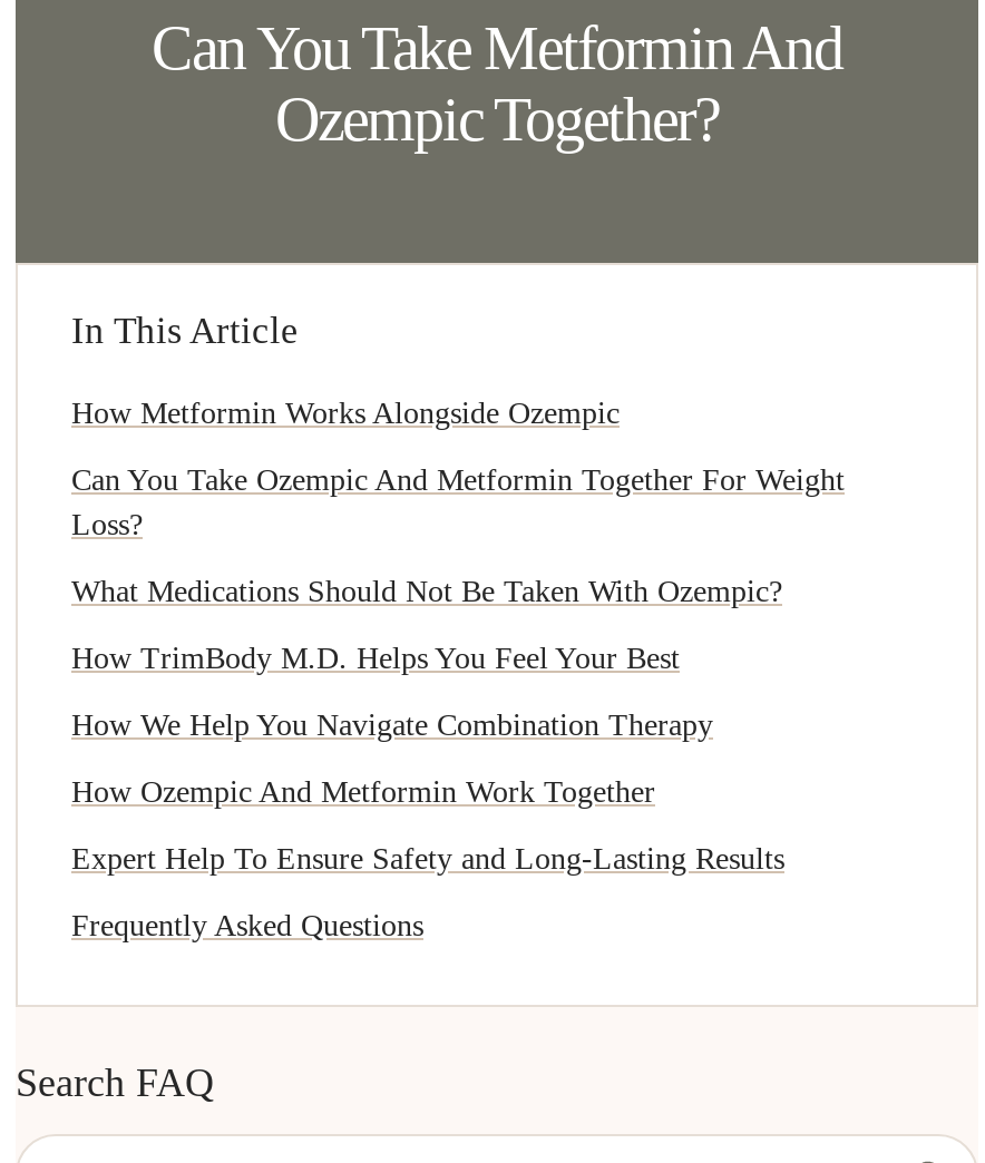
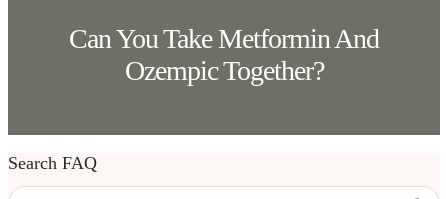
- In This Article
- How Metformin Works Alongside Ozempic
- Can You Take Ozempic And Metformin Together For Weight
- Loss?
- What Medications Should Not Be Taken With Ozempic?
- How TrimBody M.D. Helps You Feel Your Best
- How We Help You Navigate Combination Therapy
- How Ozempic And Metformin Work Together
- Expert Help To Ensure Safety and Long-Lasting Results
- Frequently Asked Questions
